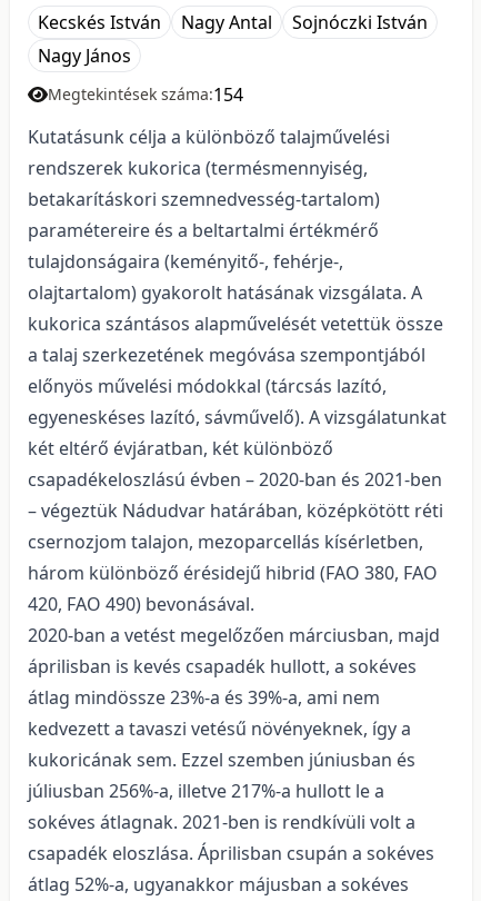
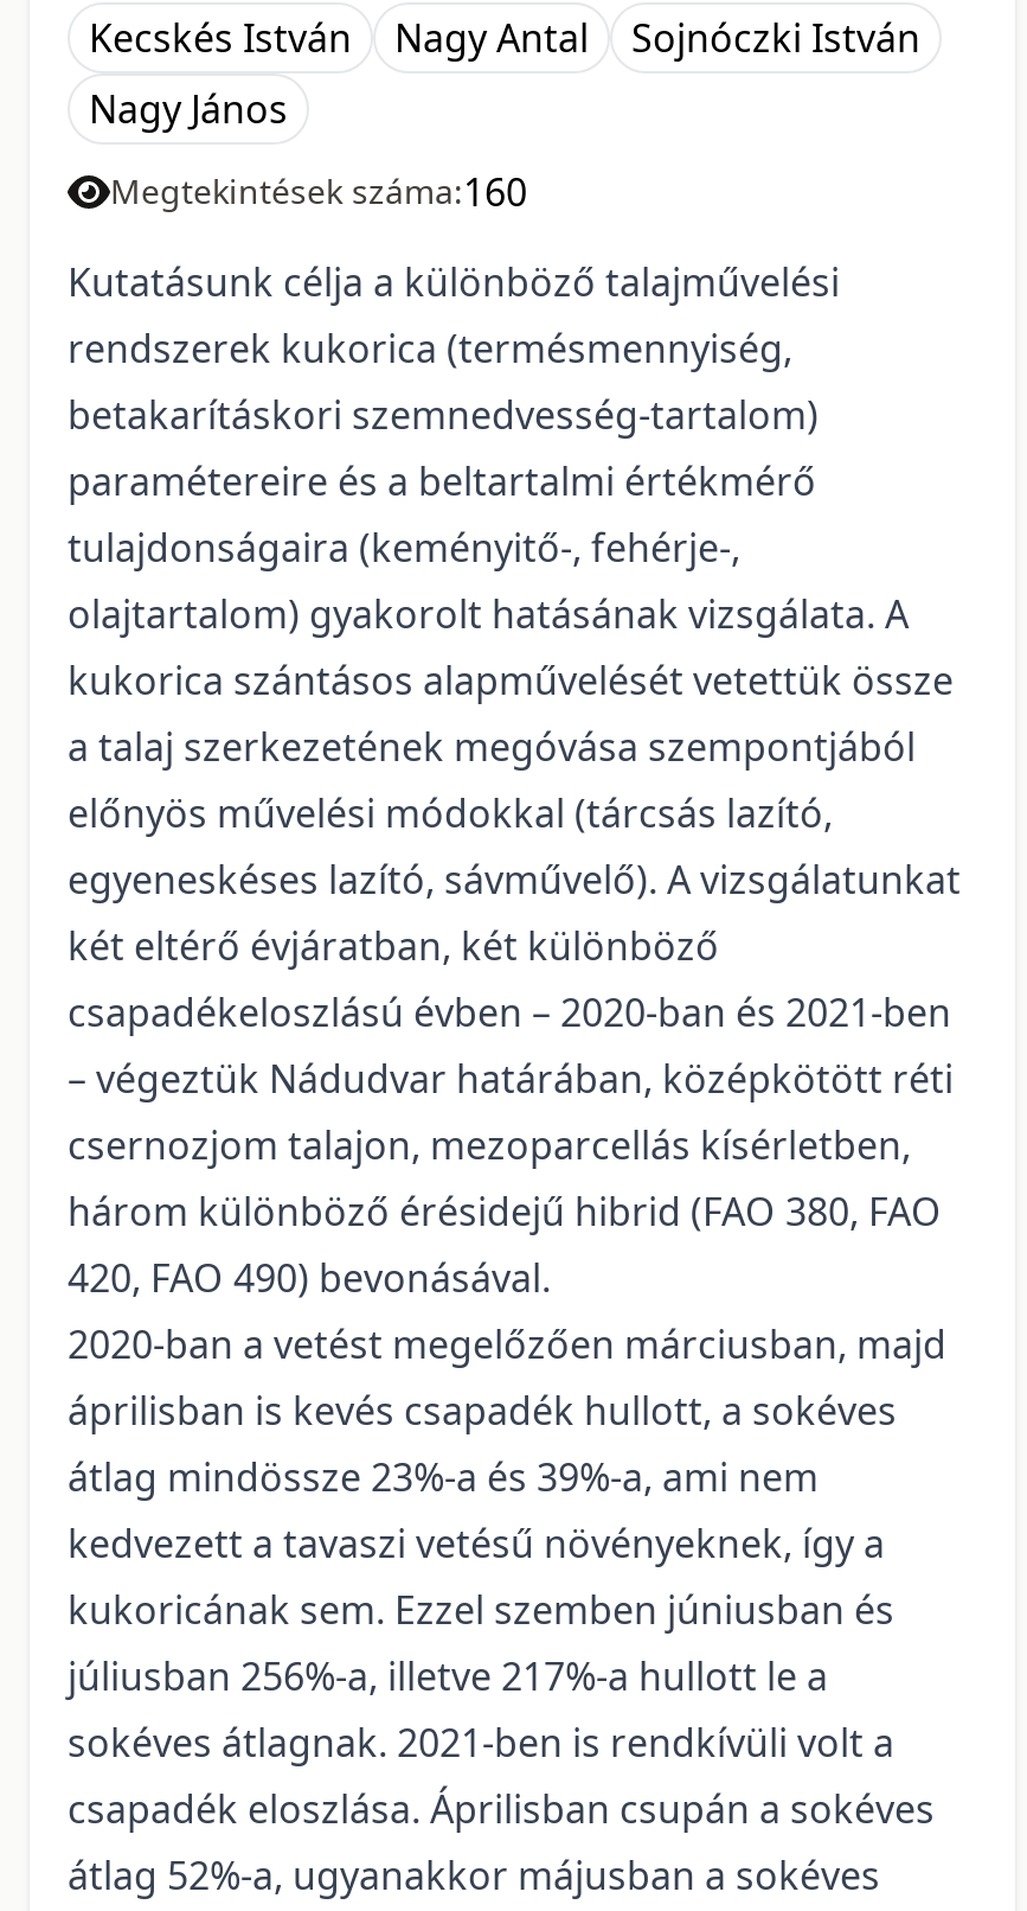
- Megtekintések száma:154
+ Megtekintések száma:160
